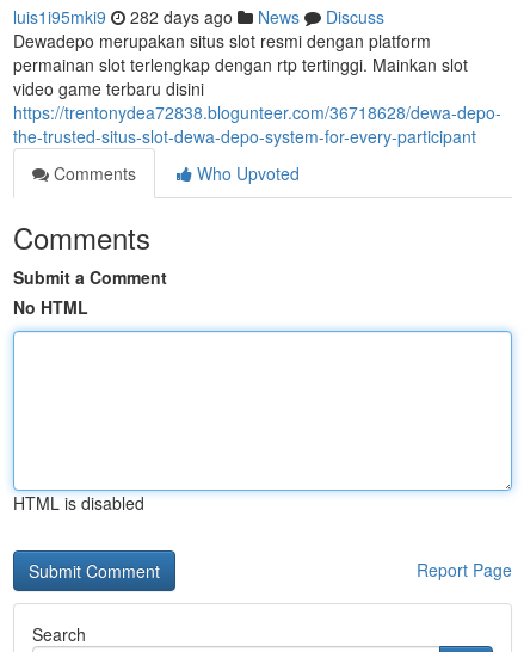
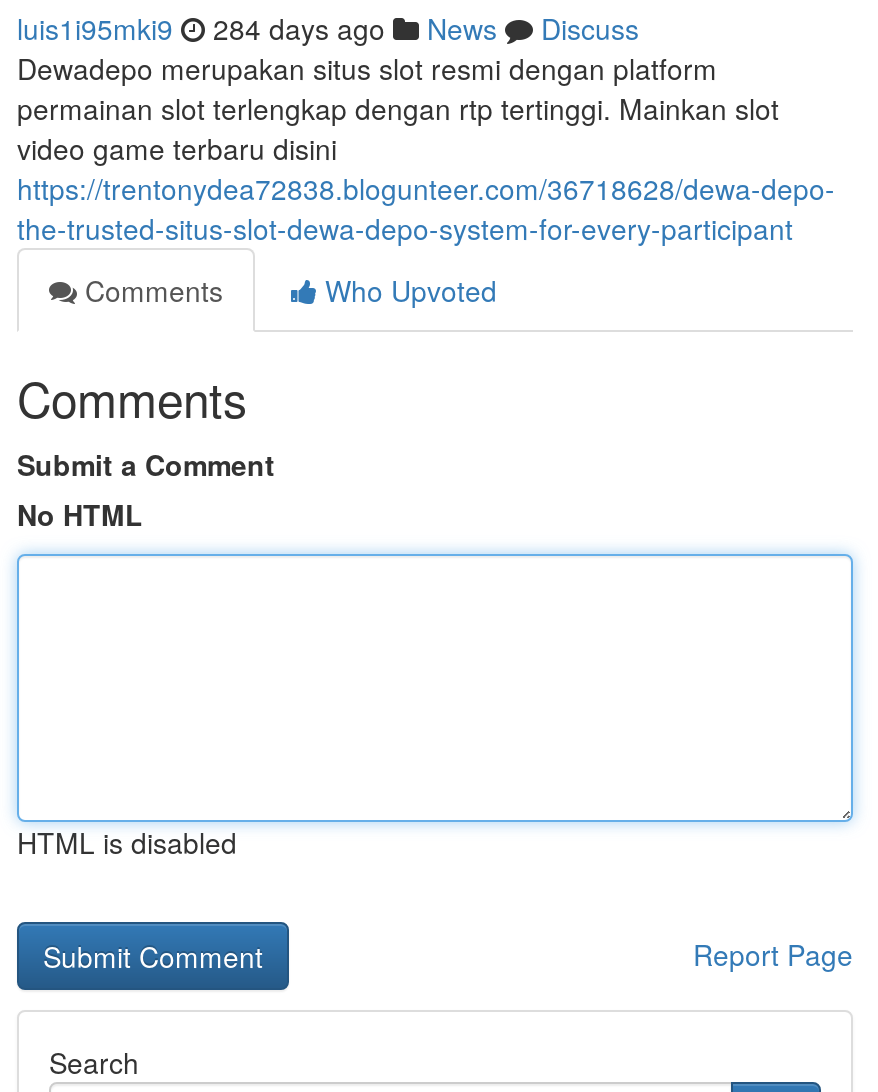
- luis1i95mki9 282 days ago News Discuss
+ luis1i95mki9 284 days ago News Discuss
